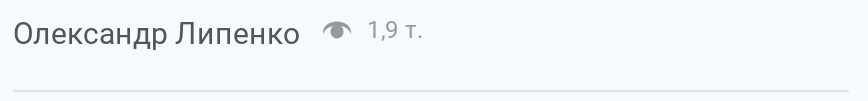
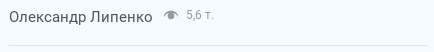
- 1,9 т.
+ 5,6 т.
